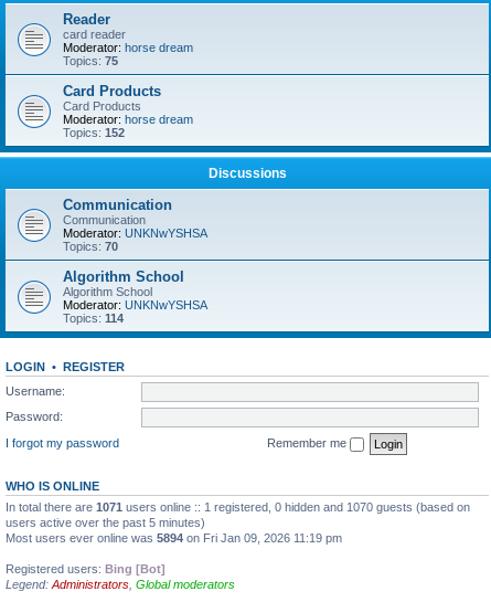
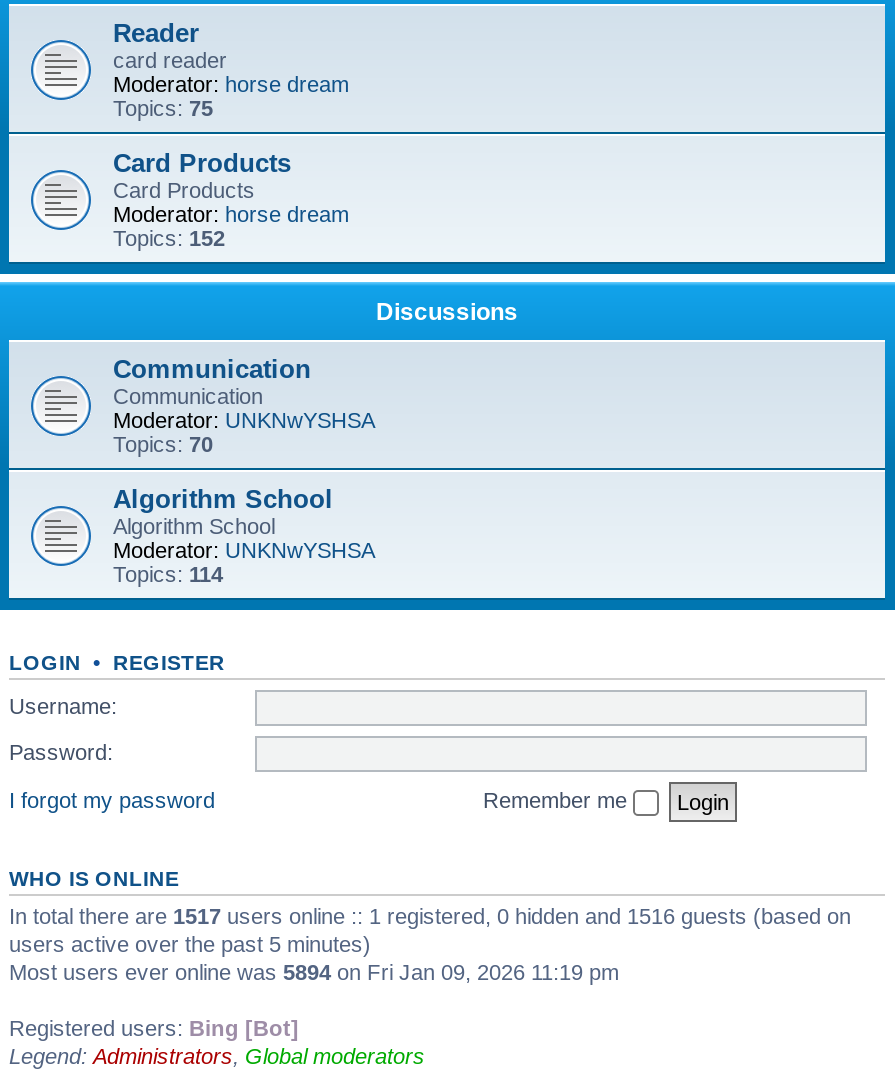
- In total there are 1071 users online :: 1 registered, 0 hidden and 1070 guests (based on
+ In total there are 1517 users online :: 1 registered, 0 hidden and 1516 guests (based on
